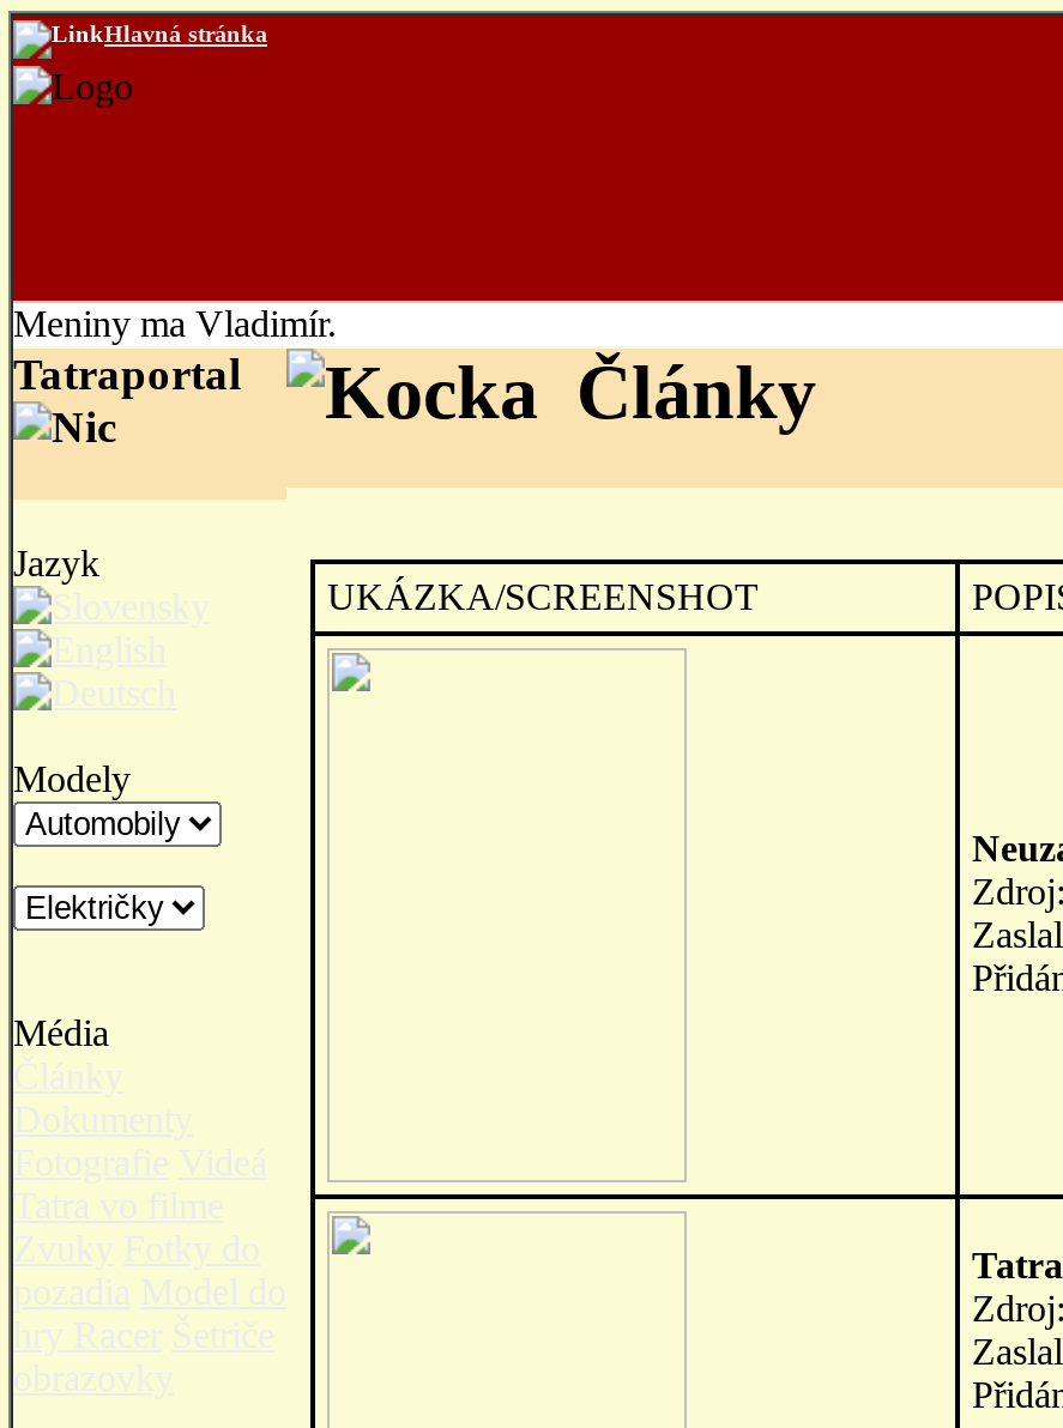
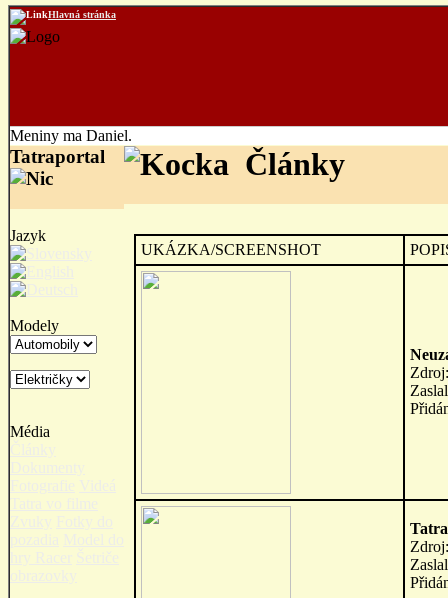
- Meniny ma Vladimír.
+ Meniny ma Daniel.
